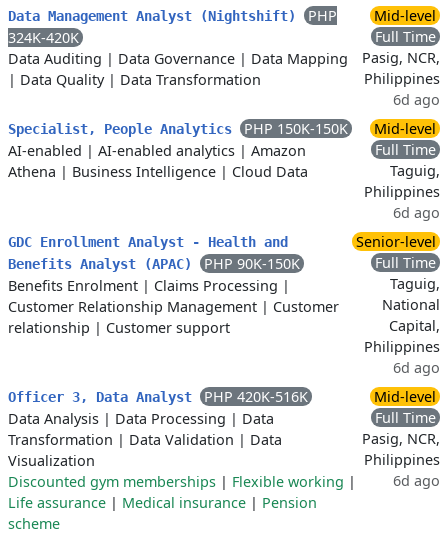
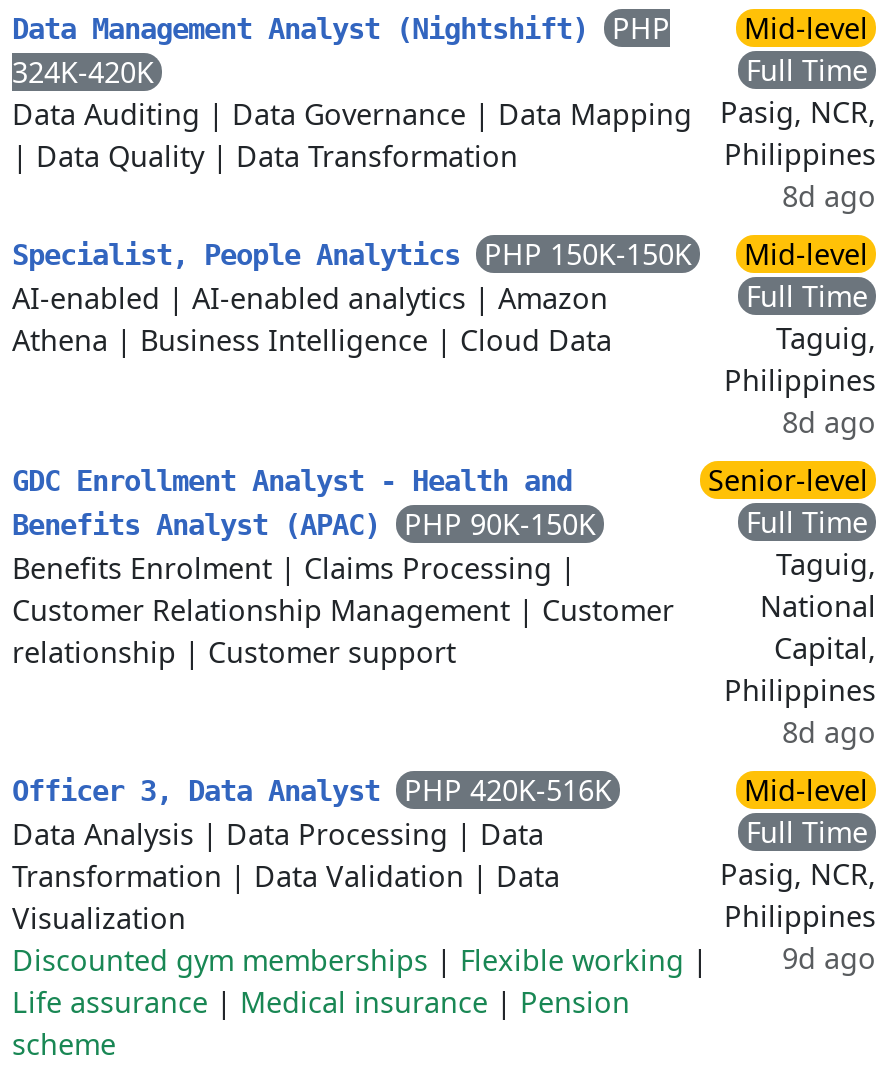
- 6d ago
+ 8d ago

- 6d ago
+ 8d ago

- 6d ago
+ 8d ago

- 6d ago
+ 9d ago
